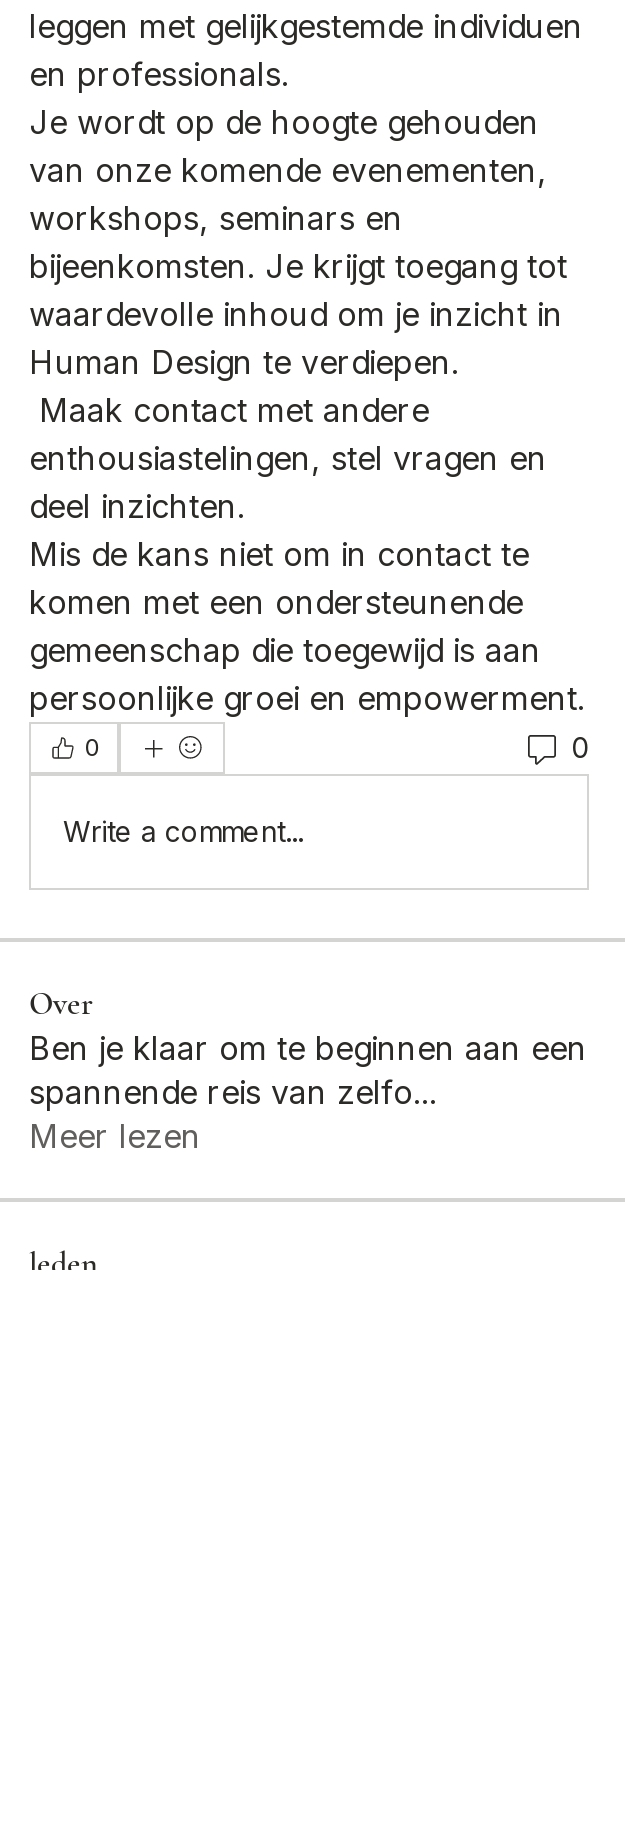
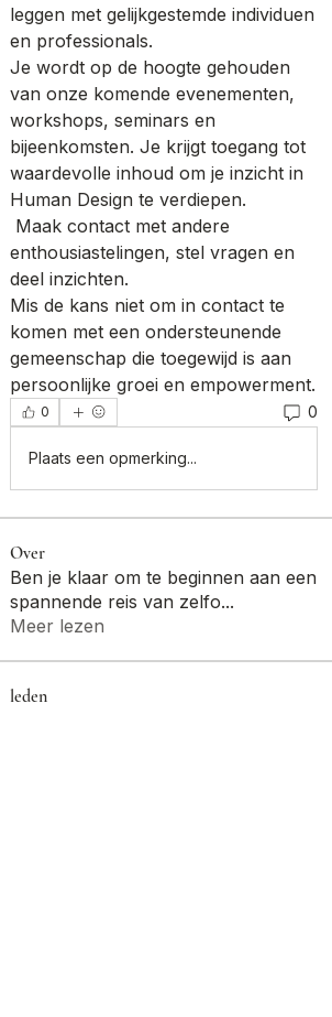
- Write a comment...
+ Plaats een opmerking...
